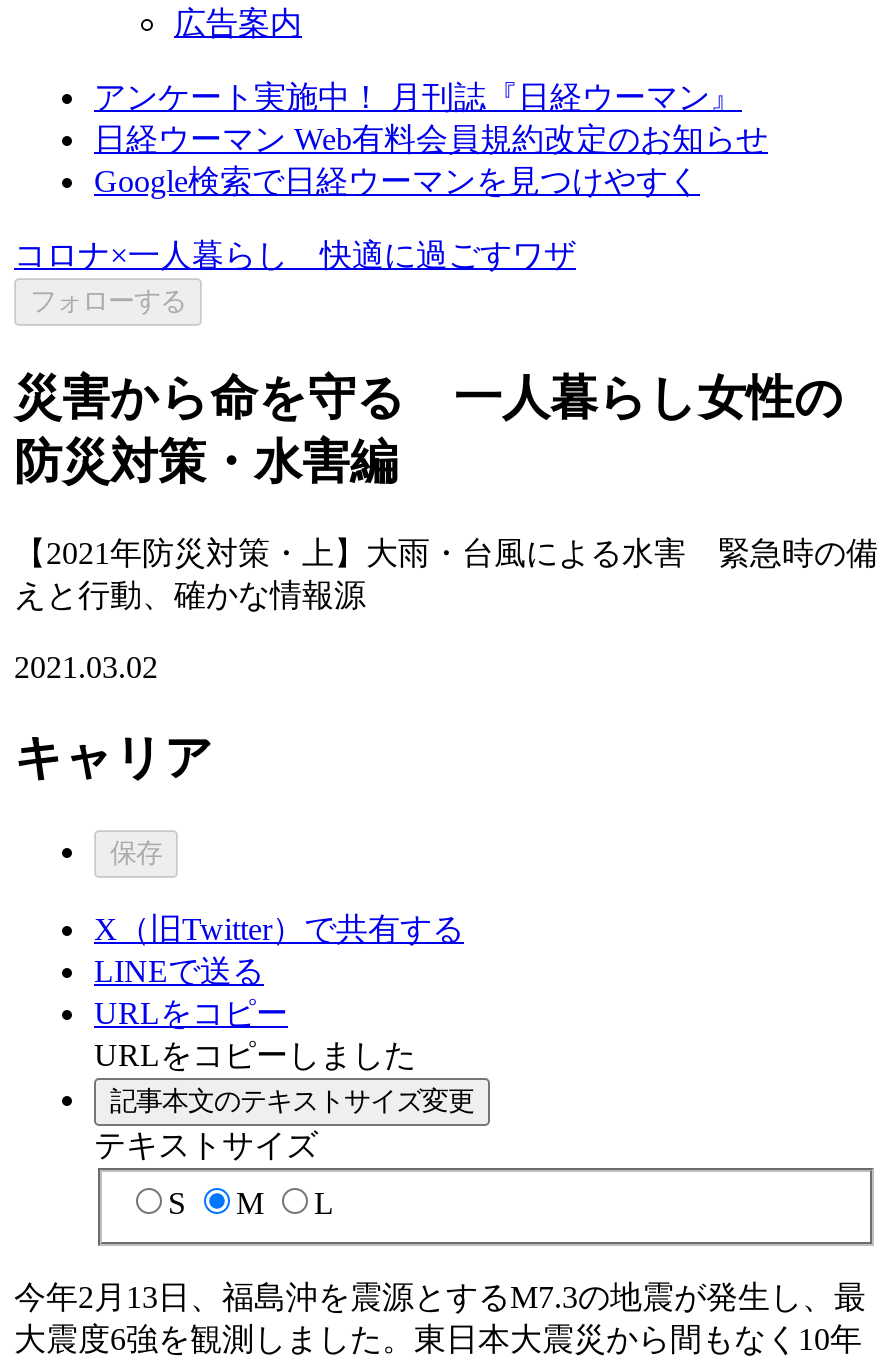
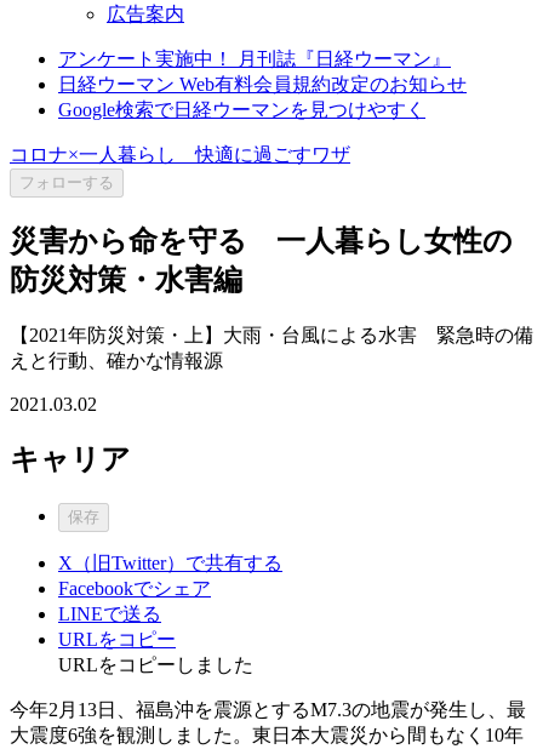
+ Facebookでシェア

moved down: LINEで送る | URLをコピー | URLをコピーしました

- 記事本文のテキストサイズ変更
- テキストサイズ
- S
- M
- L
